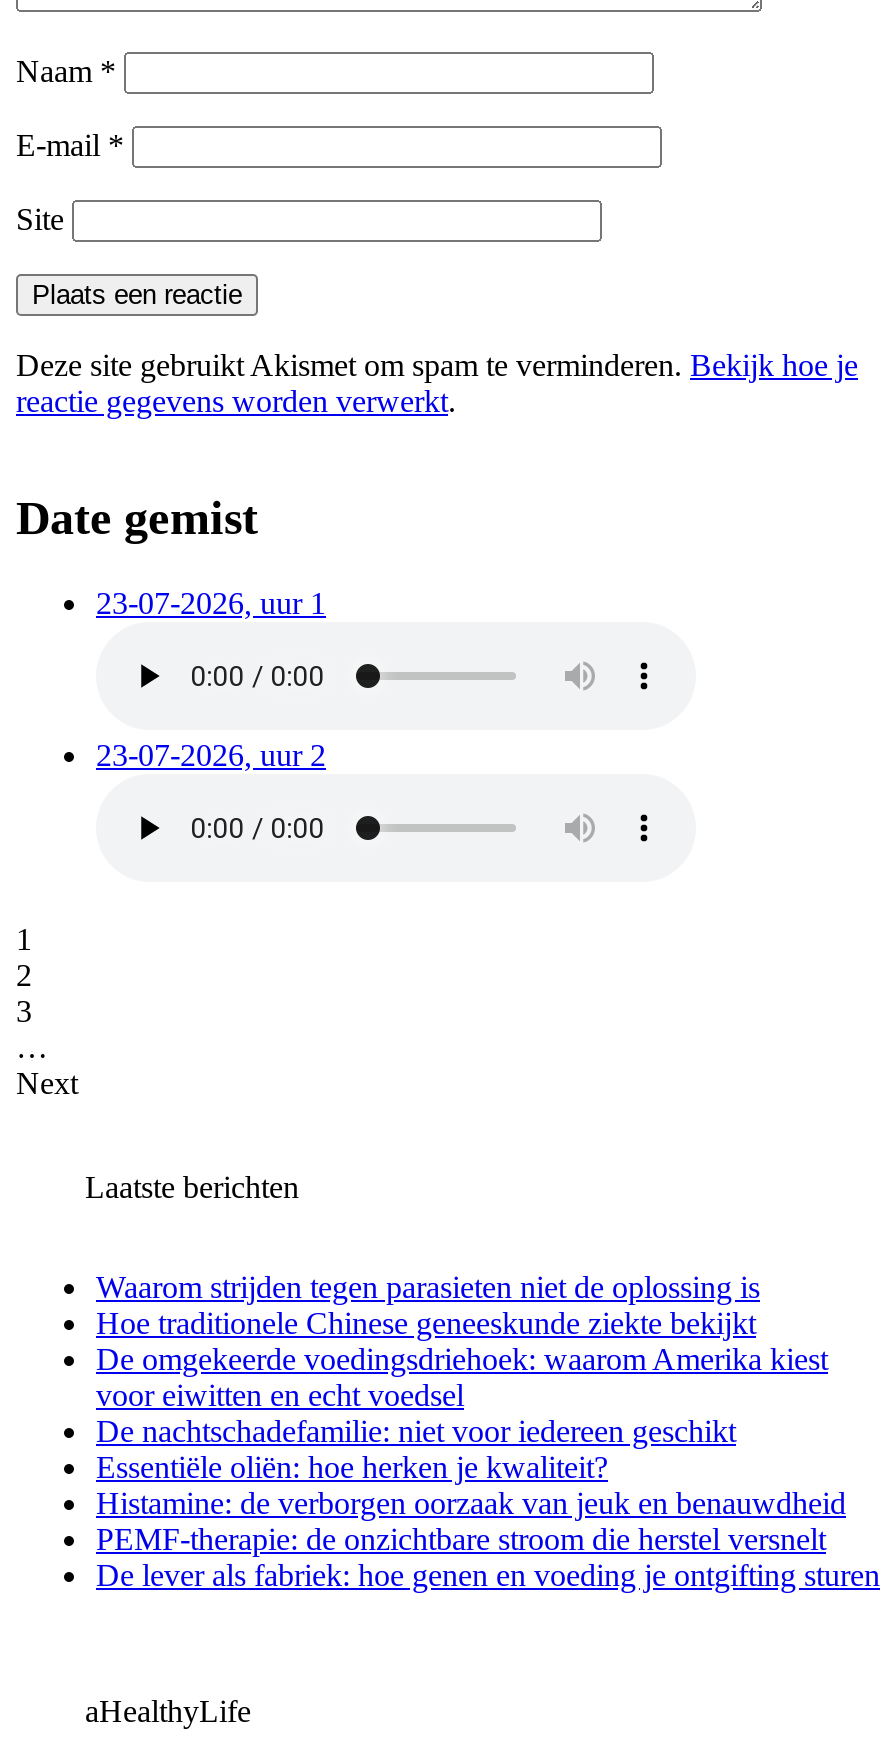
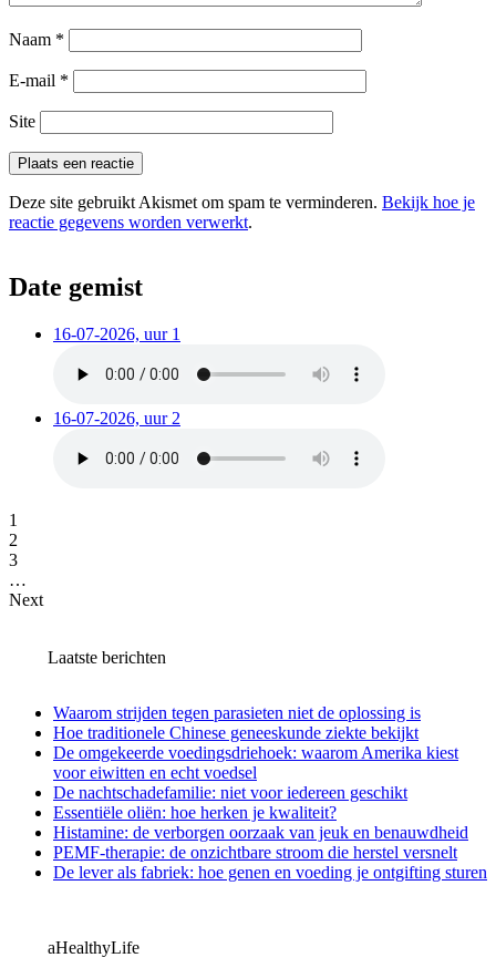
- 23-07-2026, uur 1
+ 16-07-2026, uur 1

- 23-07-2026, uur 2
+ 16-07-2026, uur 2
